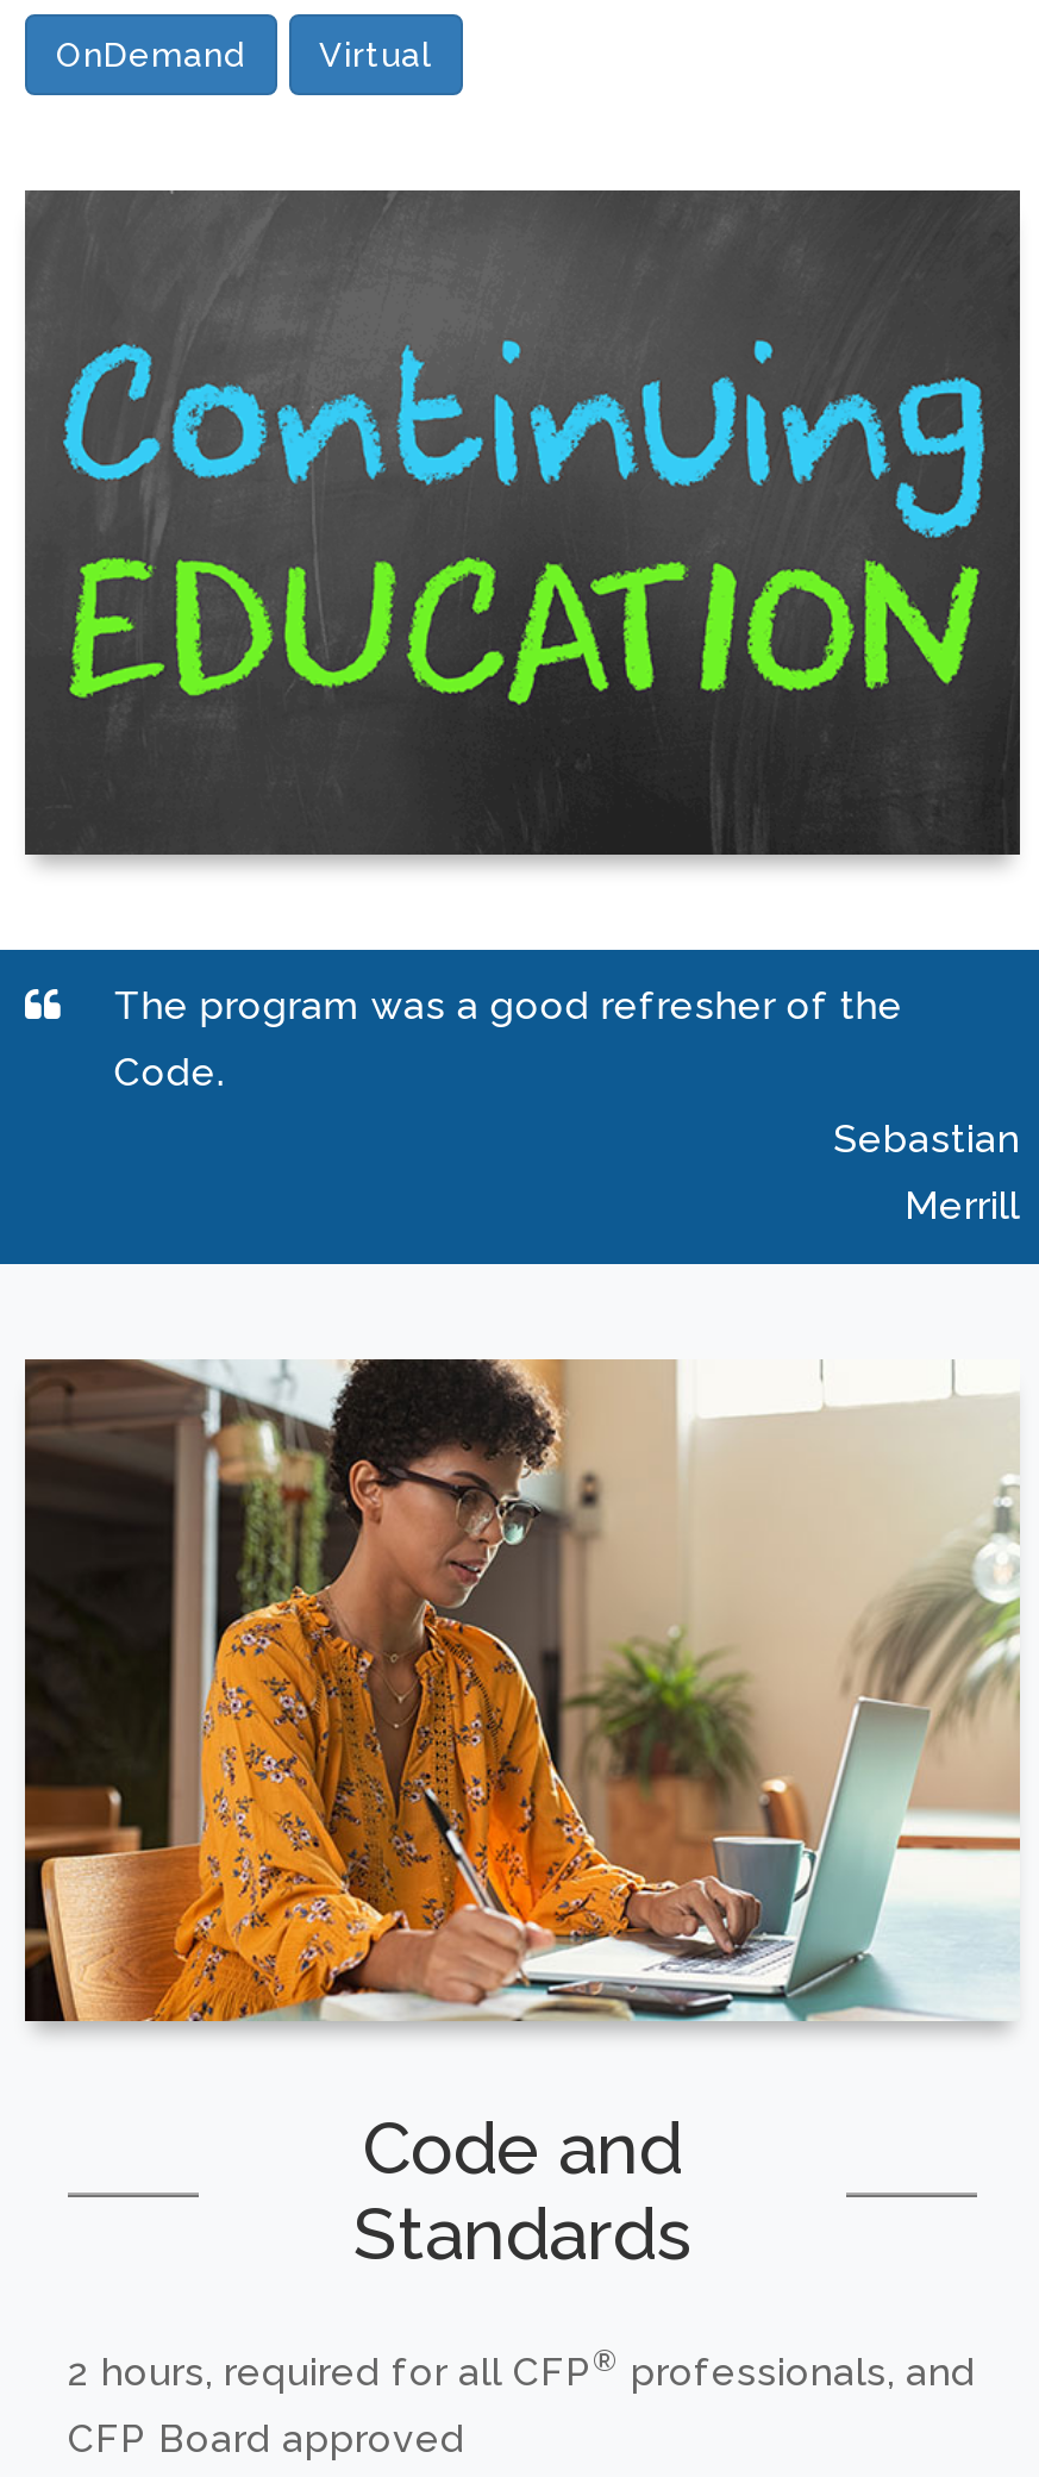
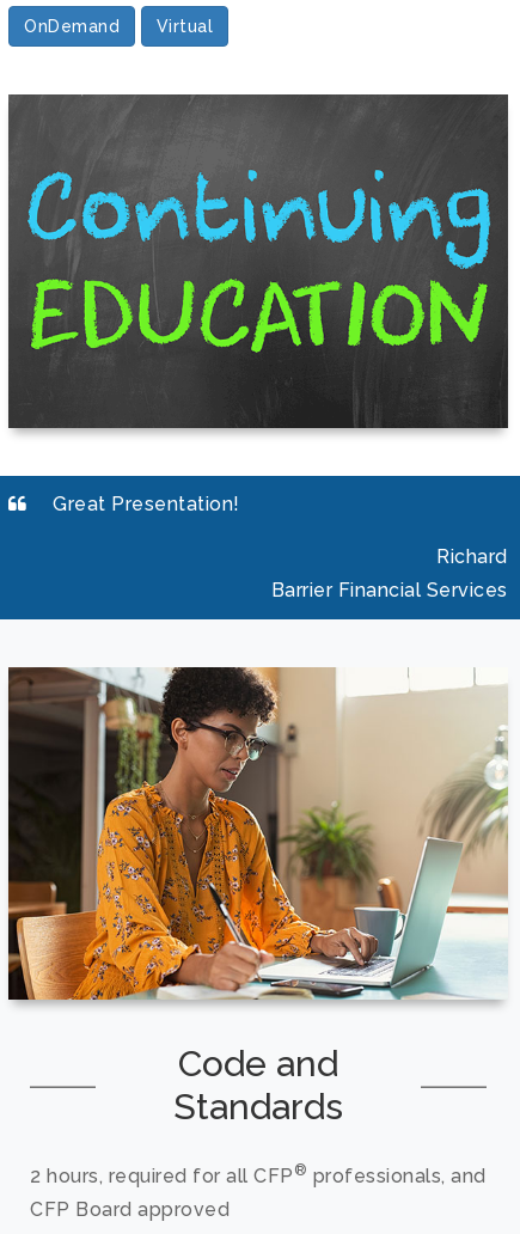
- The program was a good refresher of the
- Code.
- Sebastian
- Merrill
+ Great Presentation!
+ Richard
+ Barrier Financial Services
